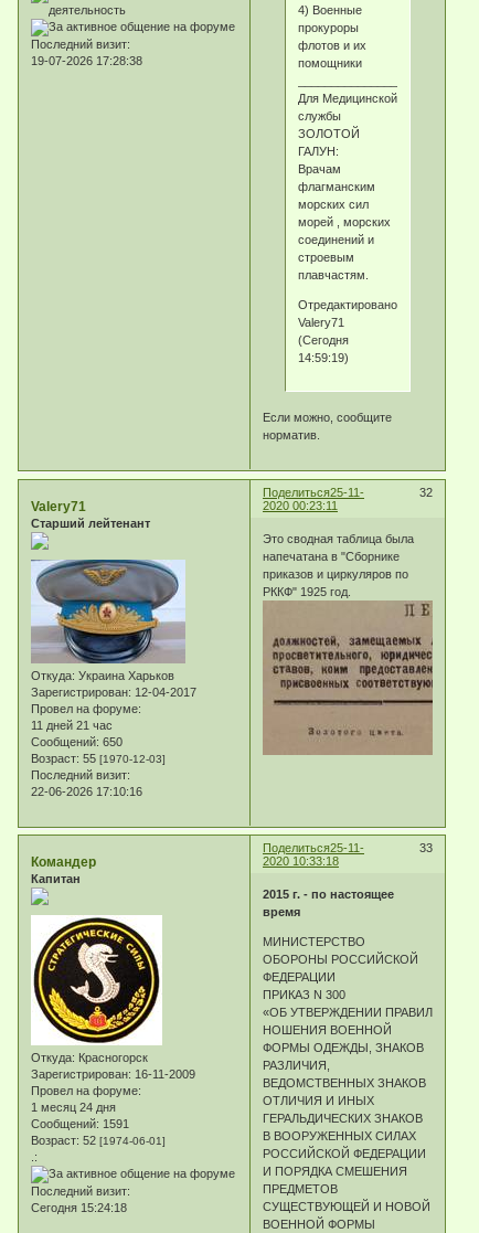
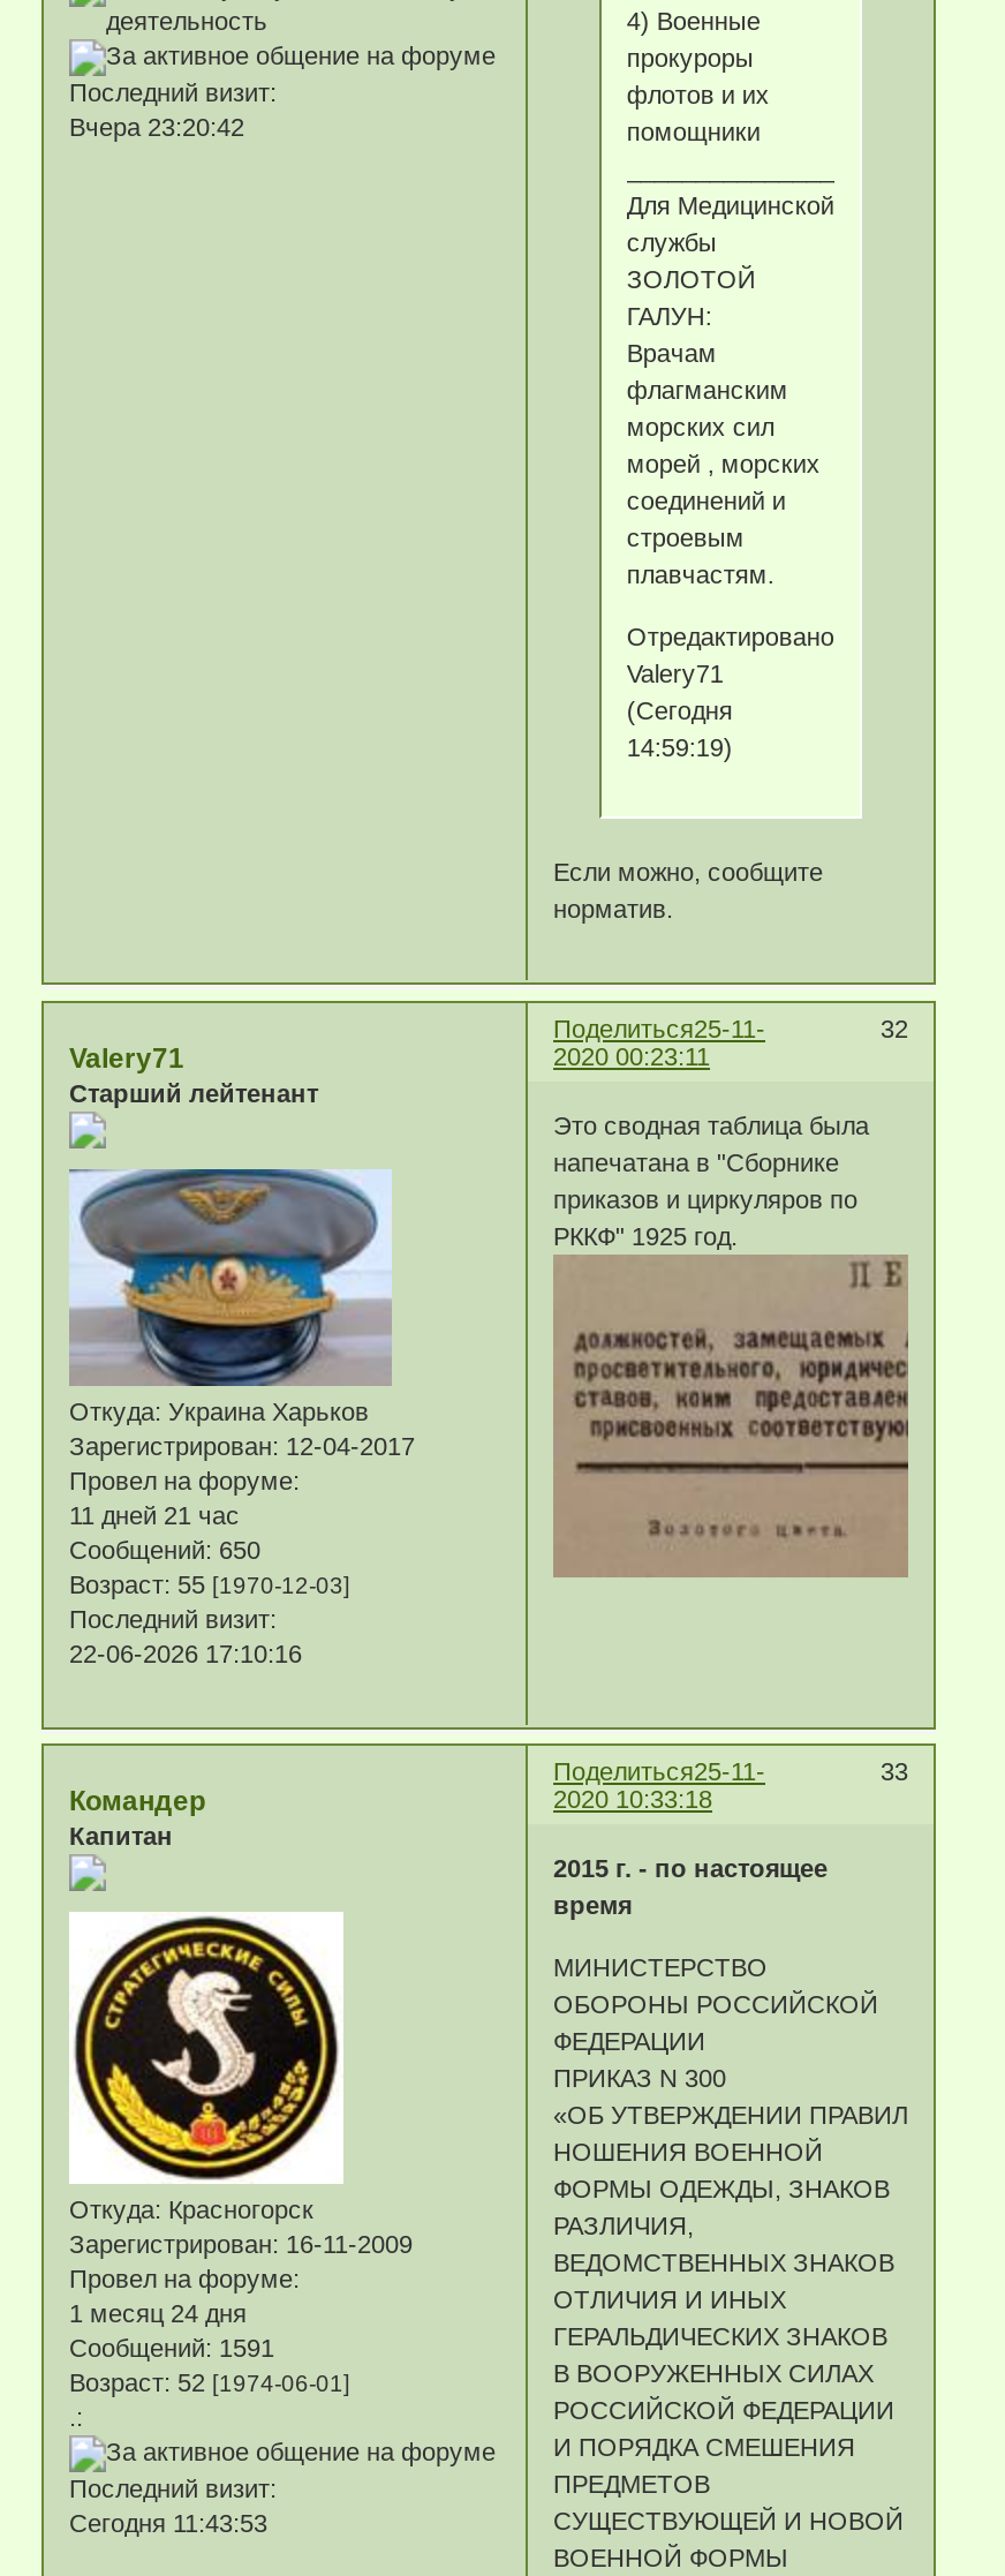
- 19-07-2026 17:28:38
+ Вчера 23:20:42

- Сегодня 15:24:18
+ Сегодня 11:43:53
